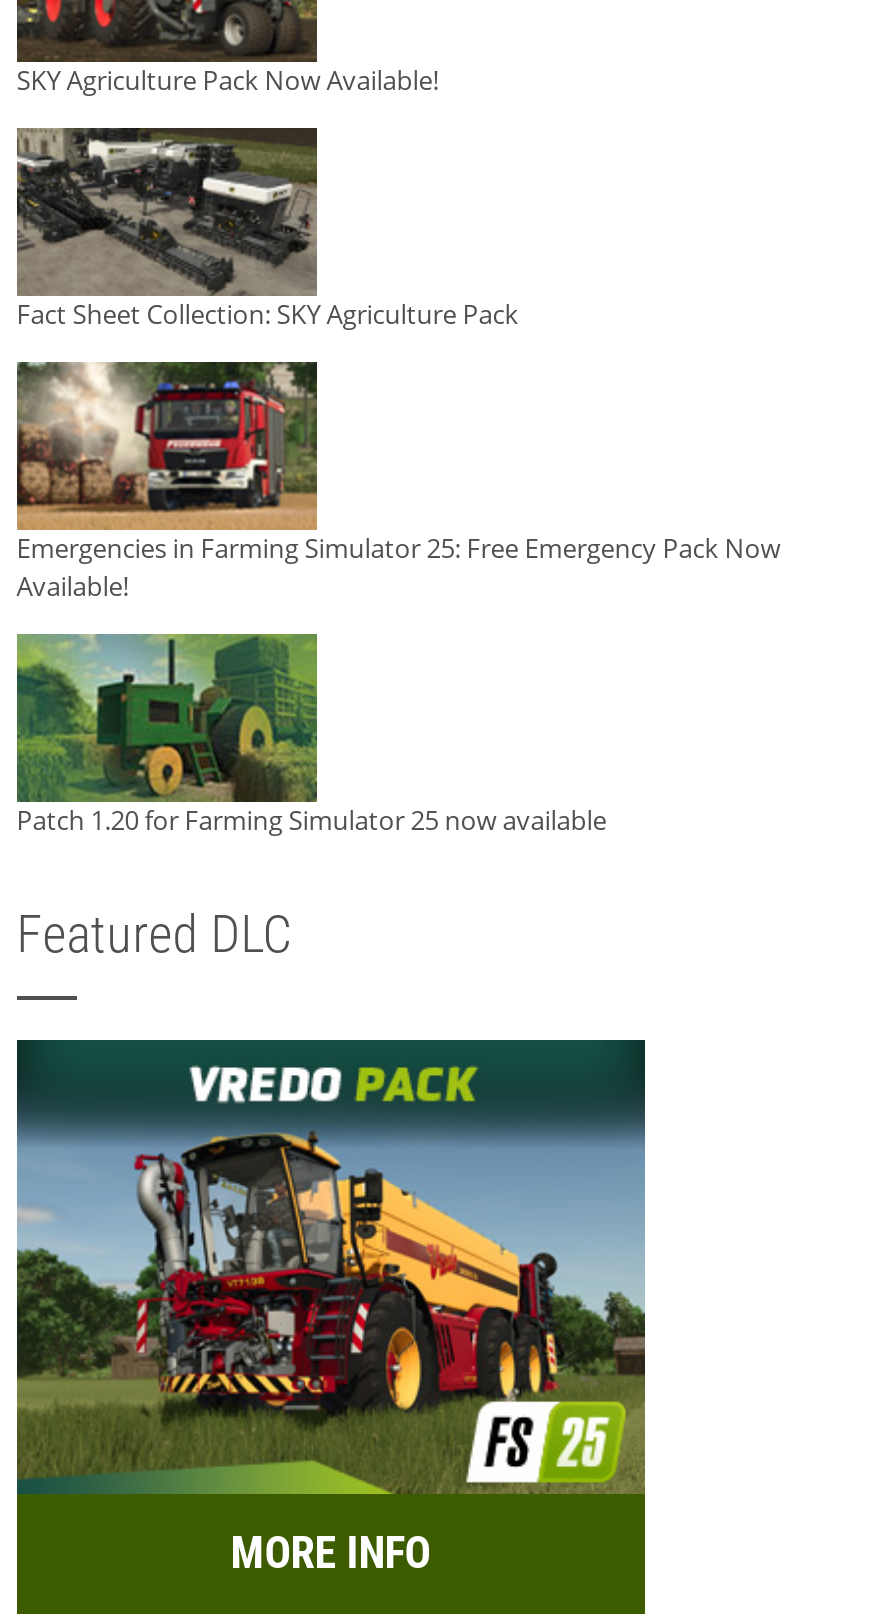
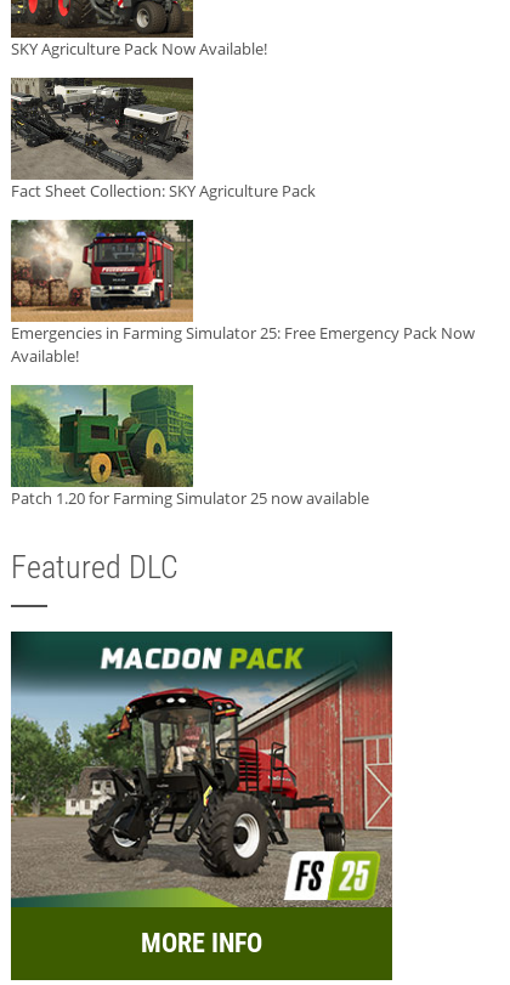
- [image]
+ [image]
